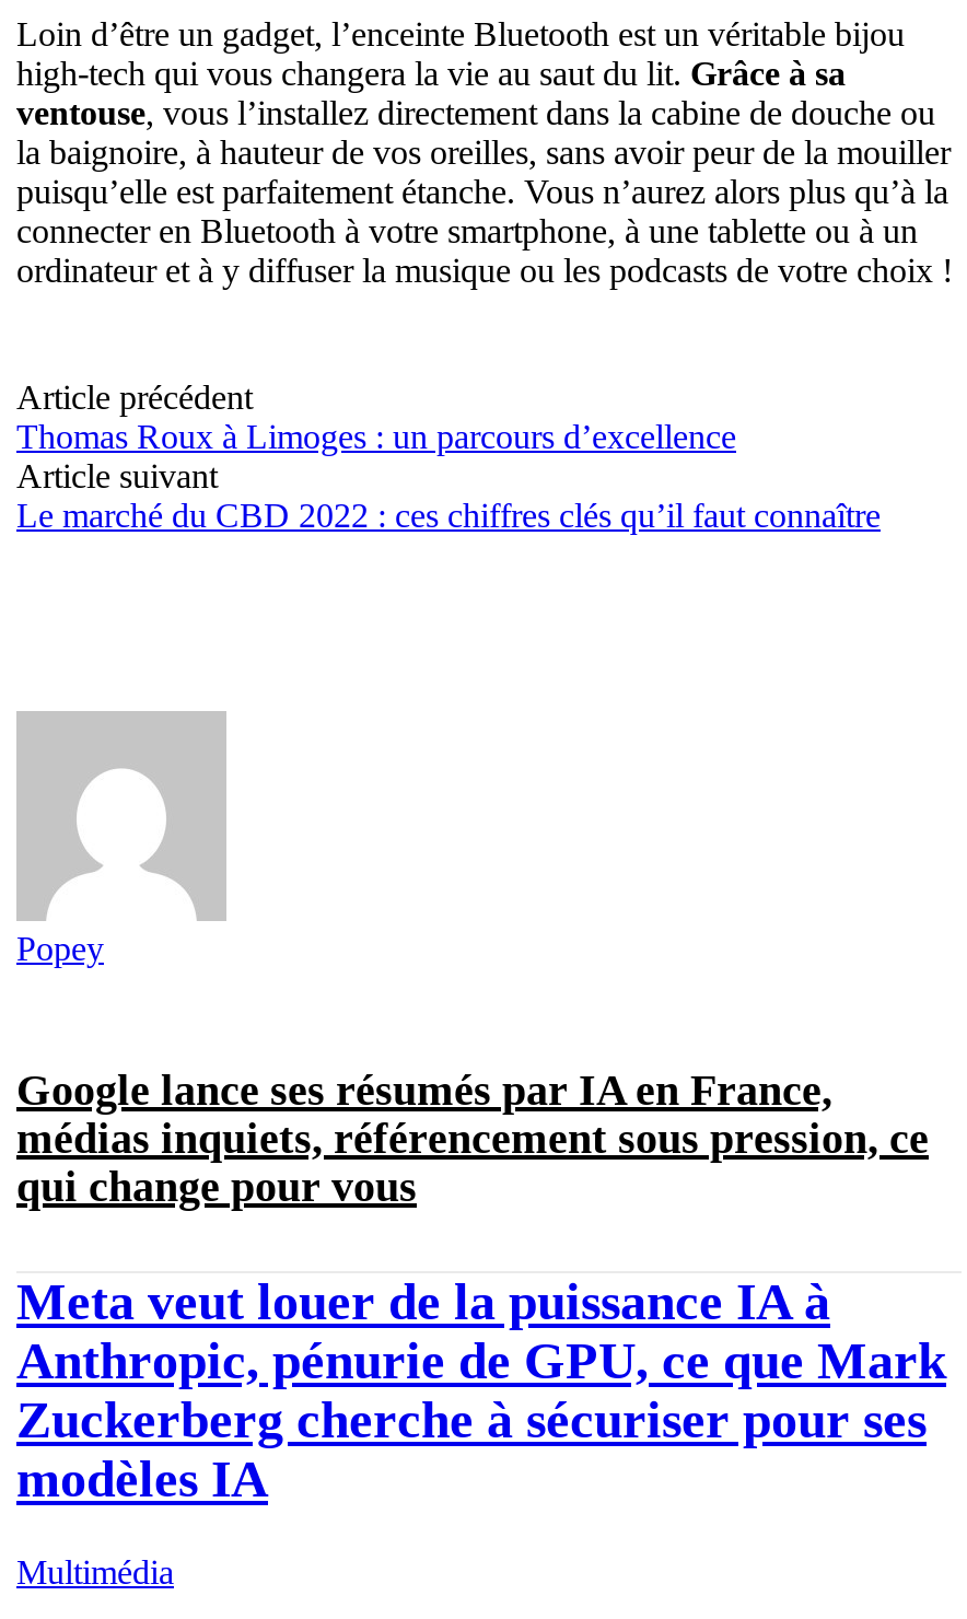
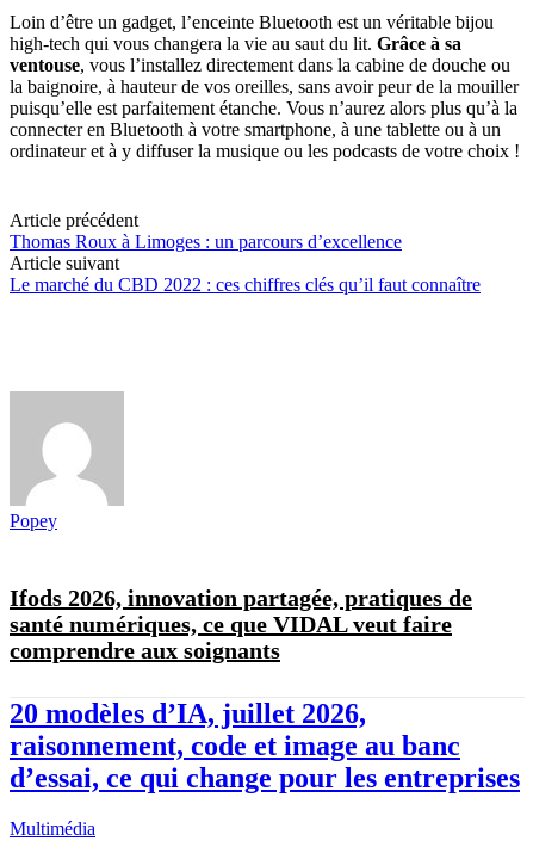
- Google lance ses résumés par IA en France,
- médias inquiets, référencement sous pression, ce
- qui change pour vous
+ Ifods 2026, innovation partagée, pratiques de
+ santé numériques, ce que VIDAL veut faire
+ comprendre aux soignants

- Meta veut louer de la puissance IA à
- Anthropic, pénurie de GPU, ce que Mark
- Zuckerberg cherche à sécuriser pour ses
- modèles IA
+ 20 modèles d’IA, juillet 2026,
+ raisonnement, code et image au banc
+ d’essai, ce qui change pour les entreprises
